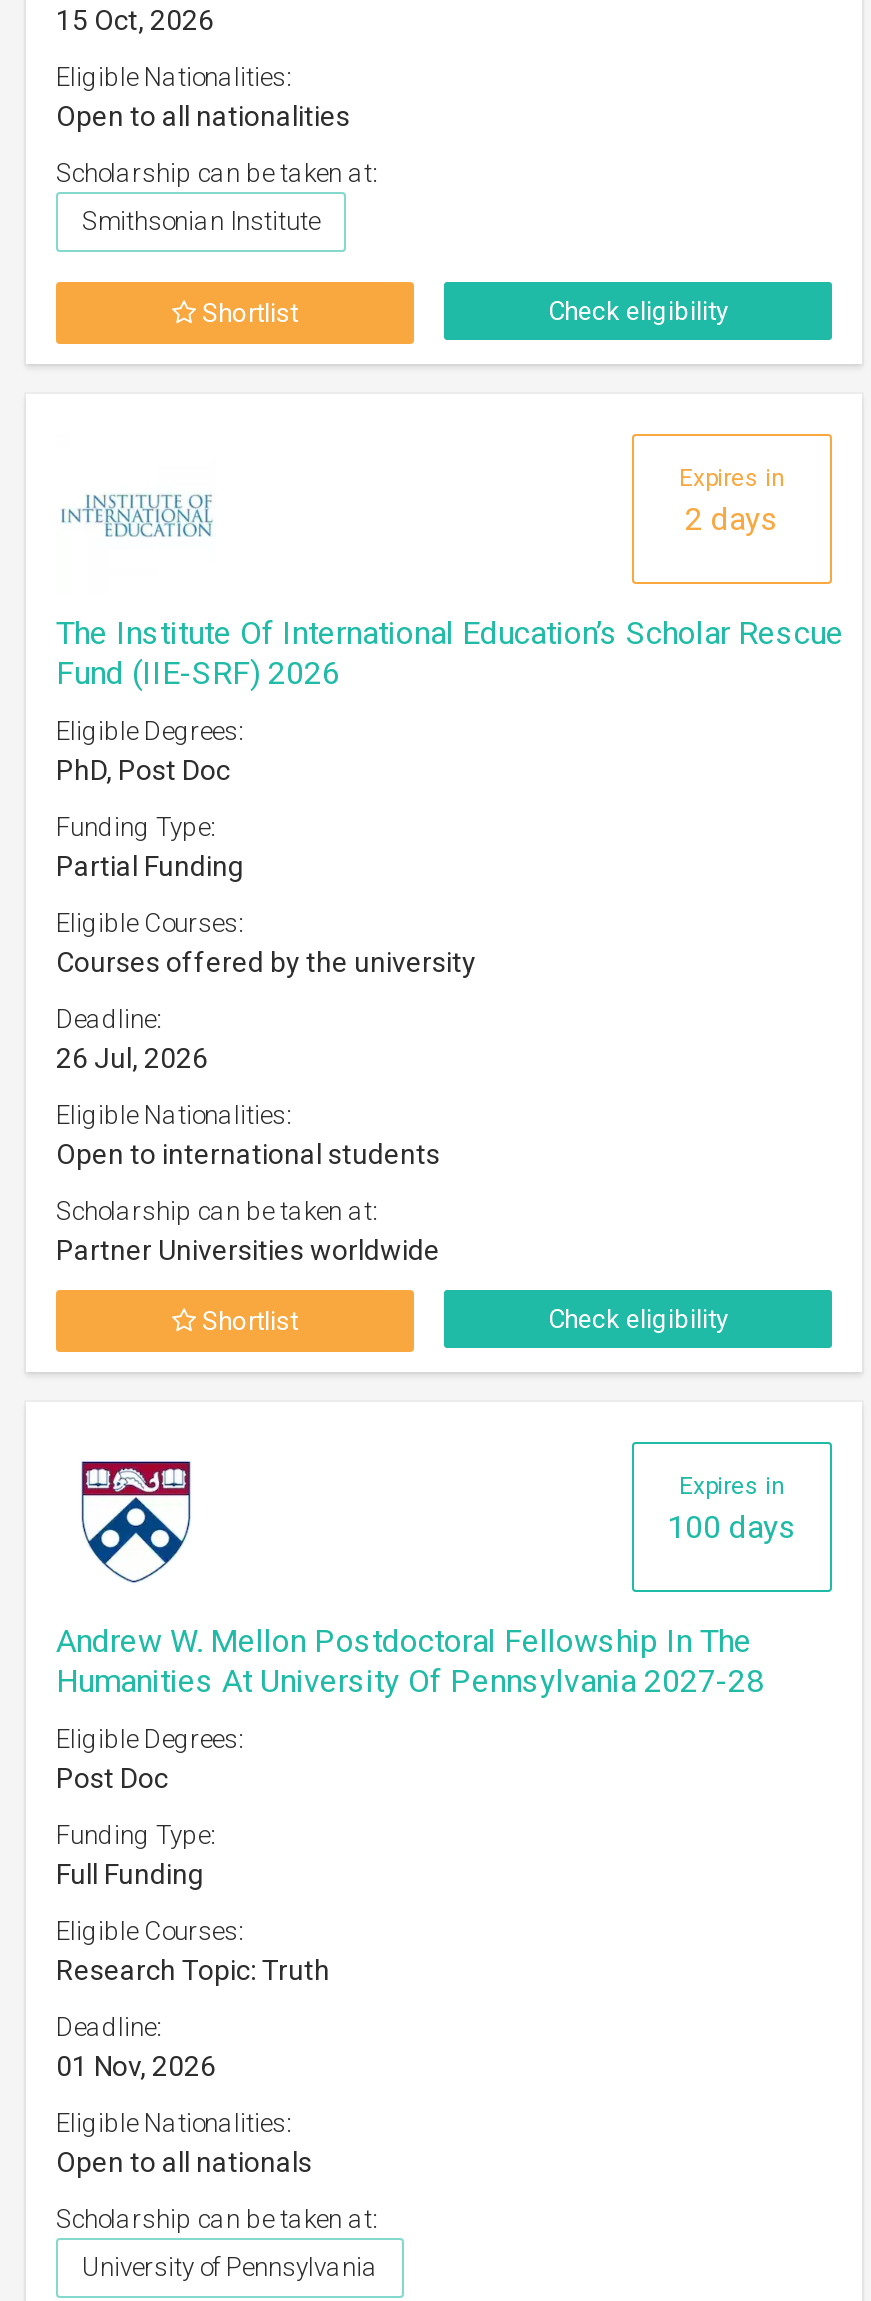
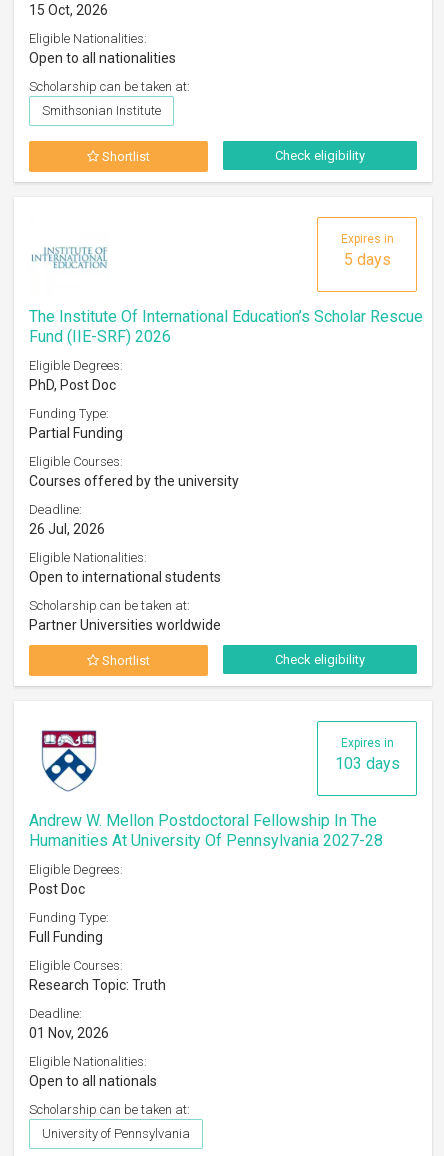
- 2 days
+ 5 days

- 100 days
+ 103 days
